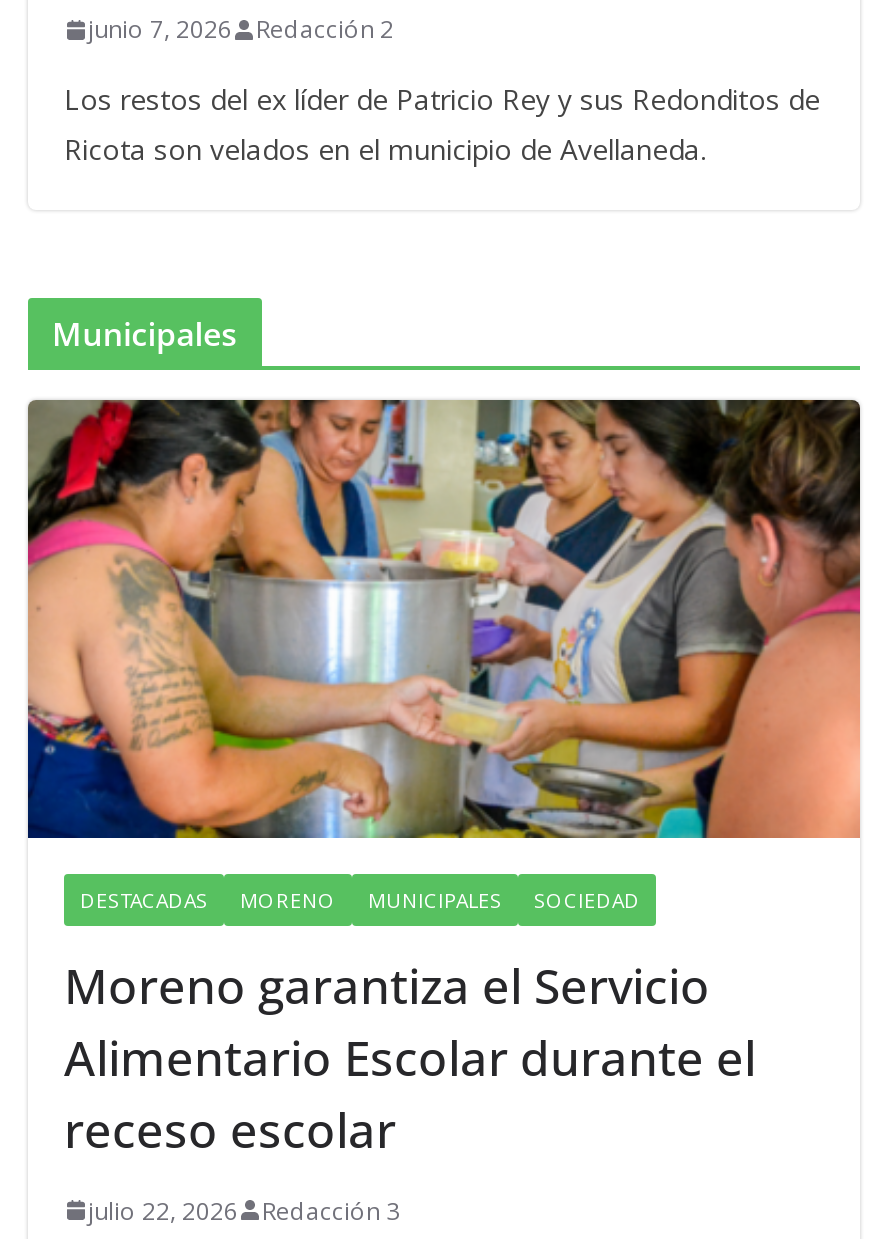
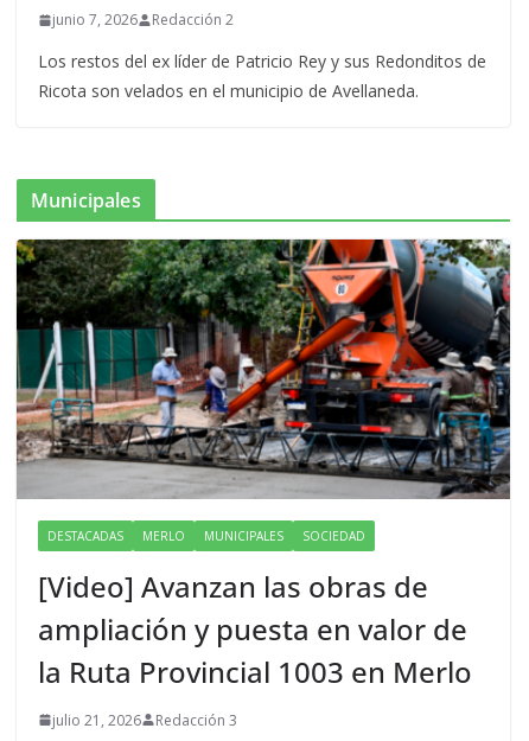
- [image]
- MORENO
+ [image]
+ MERLO

- Moreno garantiza el Servicio
- Alimentario Escolar durante el
- receso escolar
+ [Video] Avanzan las obras de
+ ampliación y puesta en valor de
+ la Ruta Provincial 1003 en Merlo

- julio 22, 2026 Redacción 3
+ julio 21, 2026 Redacción 3
